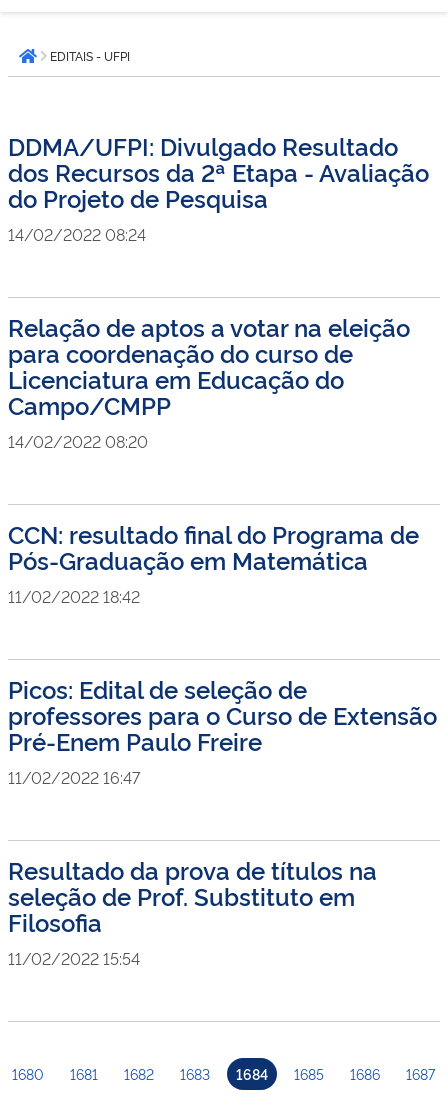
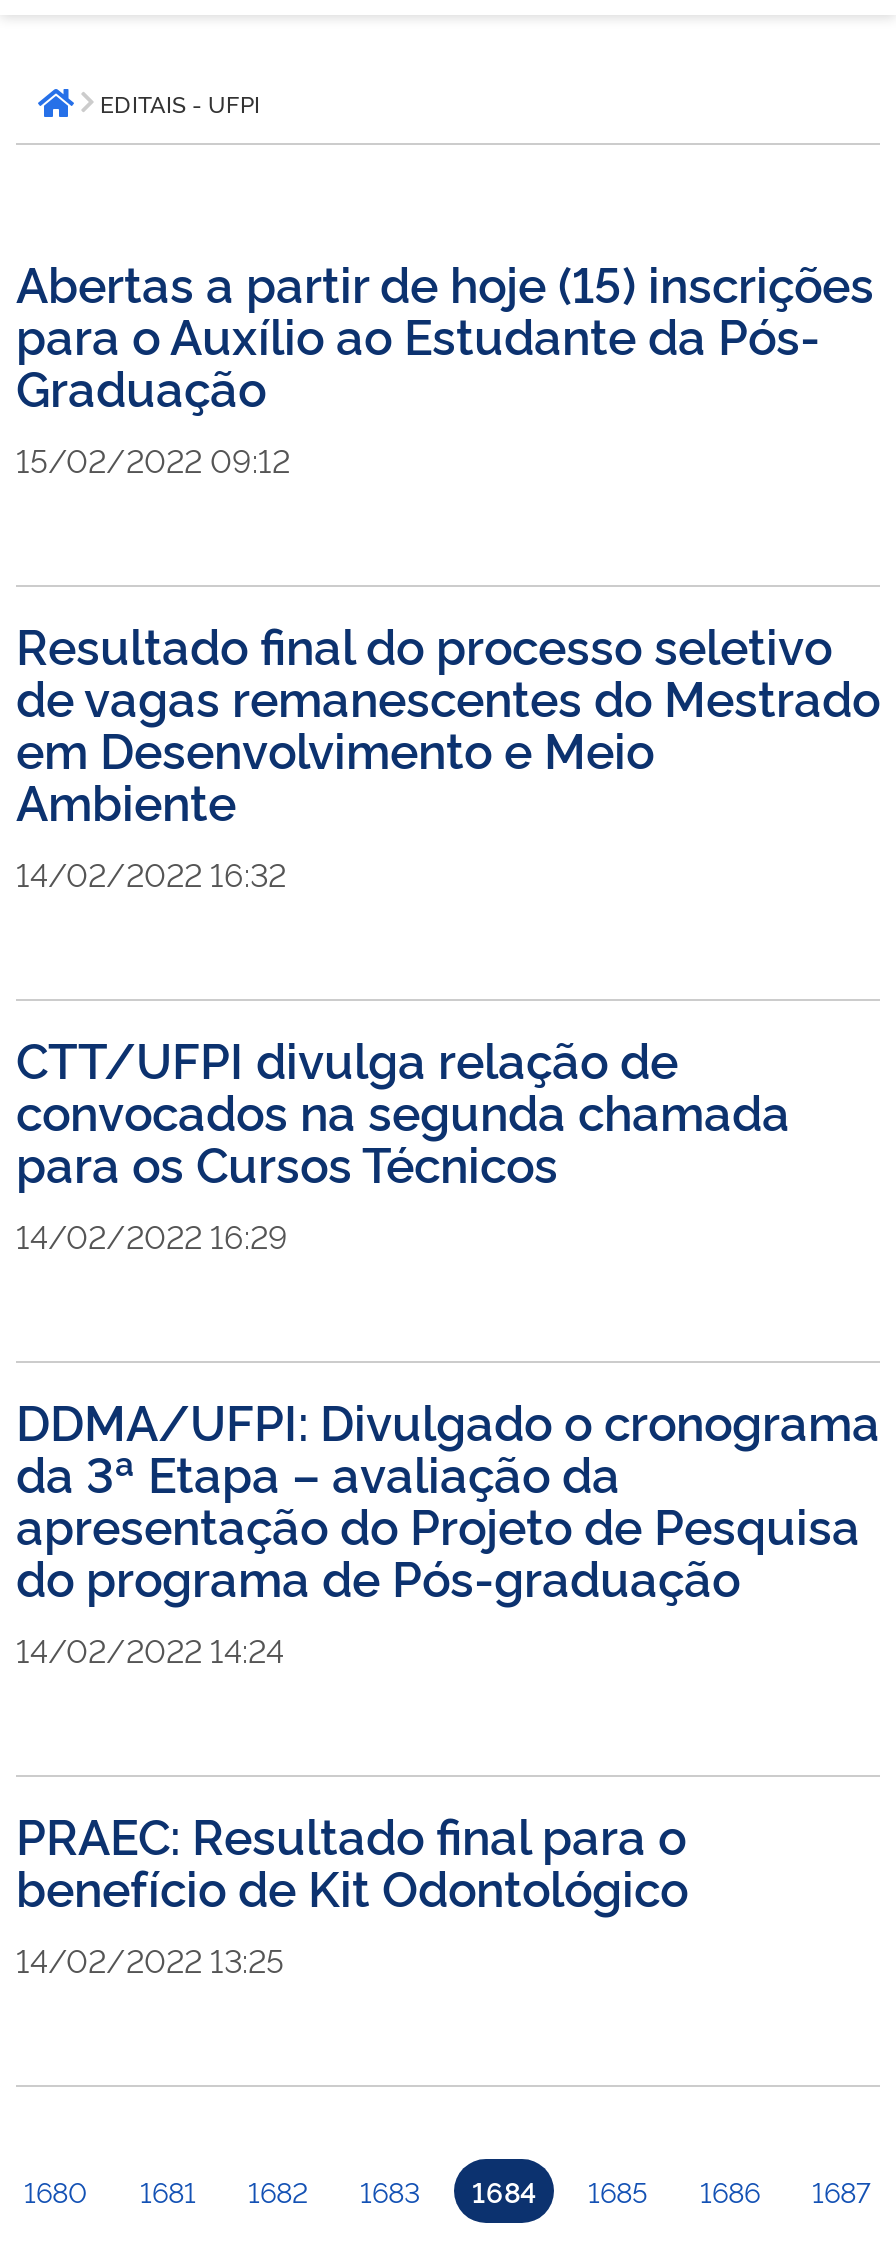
- DDMA/UFPI: Divulgado Resultado
- dos Recursos da 2ª Etapa - Avaliação
- do Projeto de Pesquisa
- 14/02/2022 08:24
+ Abertas a partir de hoje (15) inscrições
+ para o Auxílio ao Estudante da Pós-
+ Graduação
+ 15/02/2022 09:12

- Relação de aptos a votar na eleição
- para coordenação do curso de
- Licenciatura em Educação do
- Campo/CMPP
- 14/02/2022 08:20
+ Resultado final do processo seletivo
+ de vagas remanescentes do Mestrado
+ em Desenvolvimento e Meio
+ Ambiente
+ 14/02/2022 16:32

- CCN: resultado final do Programa de
- Pós-Graduação em Matemática
- 11/02/2022 18:42
+ CTT/UFPI divulga relação de
+ convocados na segunda chamada
+ para os Cursos Técnicos
+ 14/02/2022 16:29

- Picos: Edital de seleção de
- professores para o Curso de Extensão
- Pré-Enem Paulo Freire
- 11/02/2022 16:47
+ DDMA/UFPI: Divulgado o cronograma
+ da 3ª Etapa – avaliação da
+ apresentação do Projeto de Pesquisa
+ do programa de Pós-graduação
+ 14/02/2022 14:24

- Resultado da prova de títulos na
- seleção de Prof. Substituto em
- Filosofia
- 11/02/2022 15:54
+ PRAEC: Resultado final para o
+ benefício de Kit Odontológico
+ 14/02/2022 13:25
